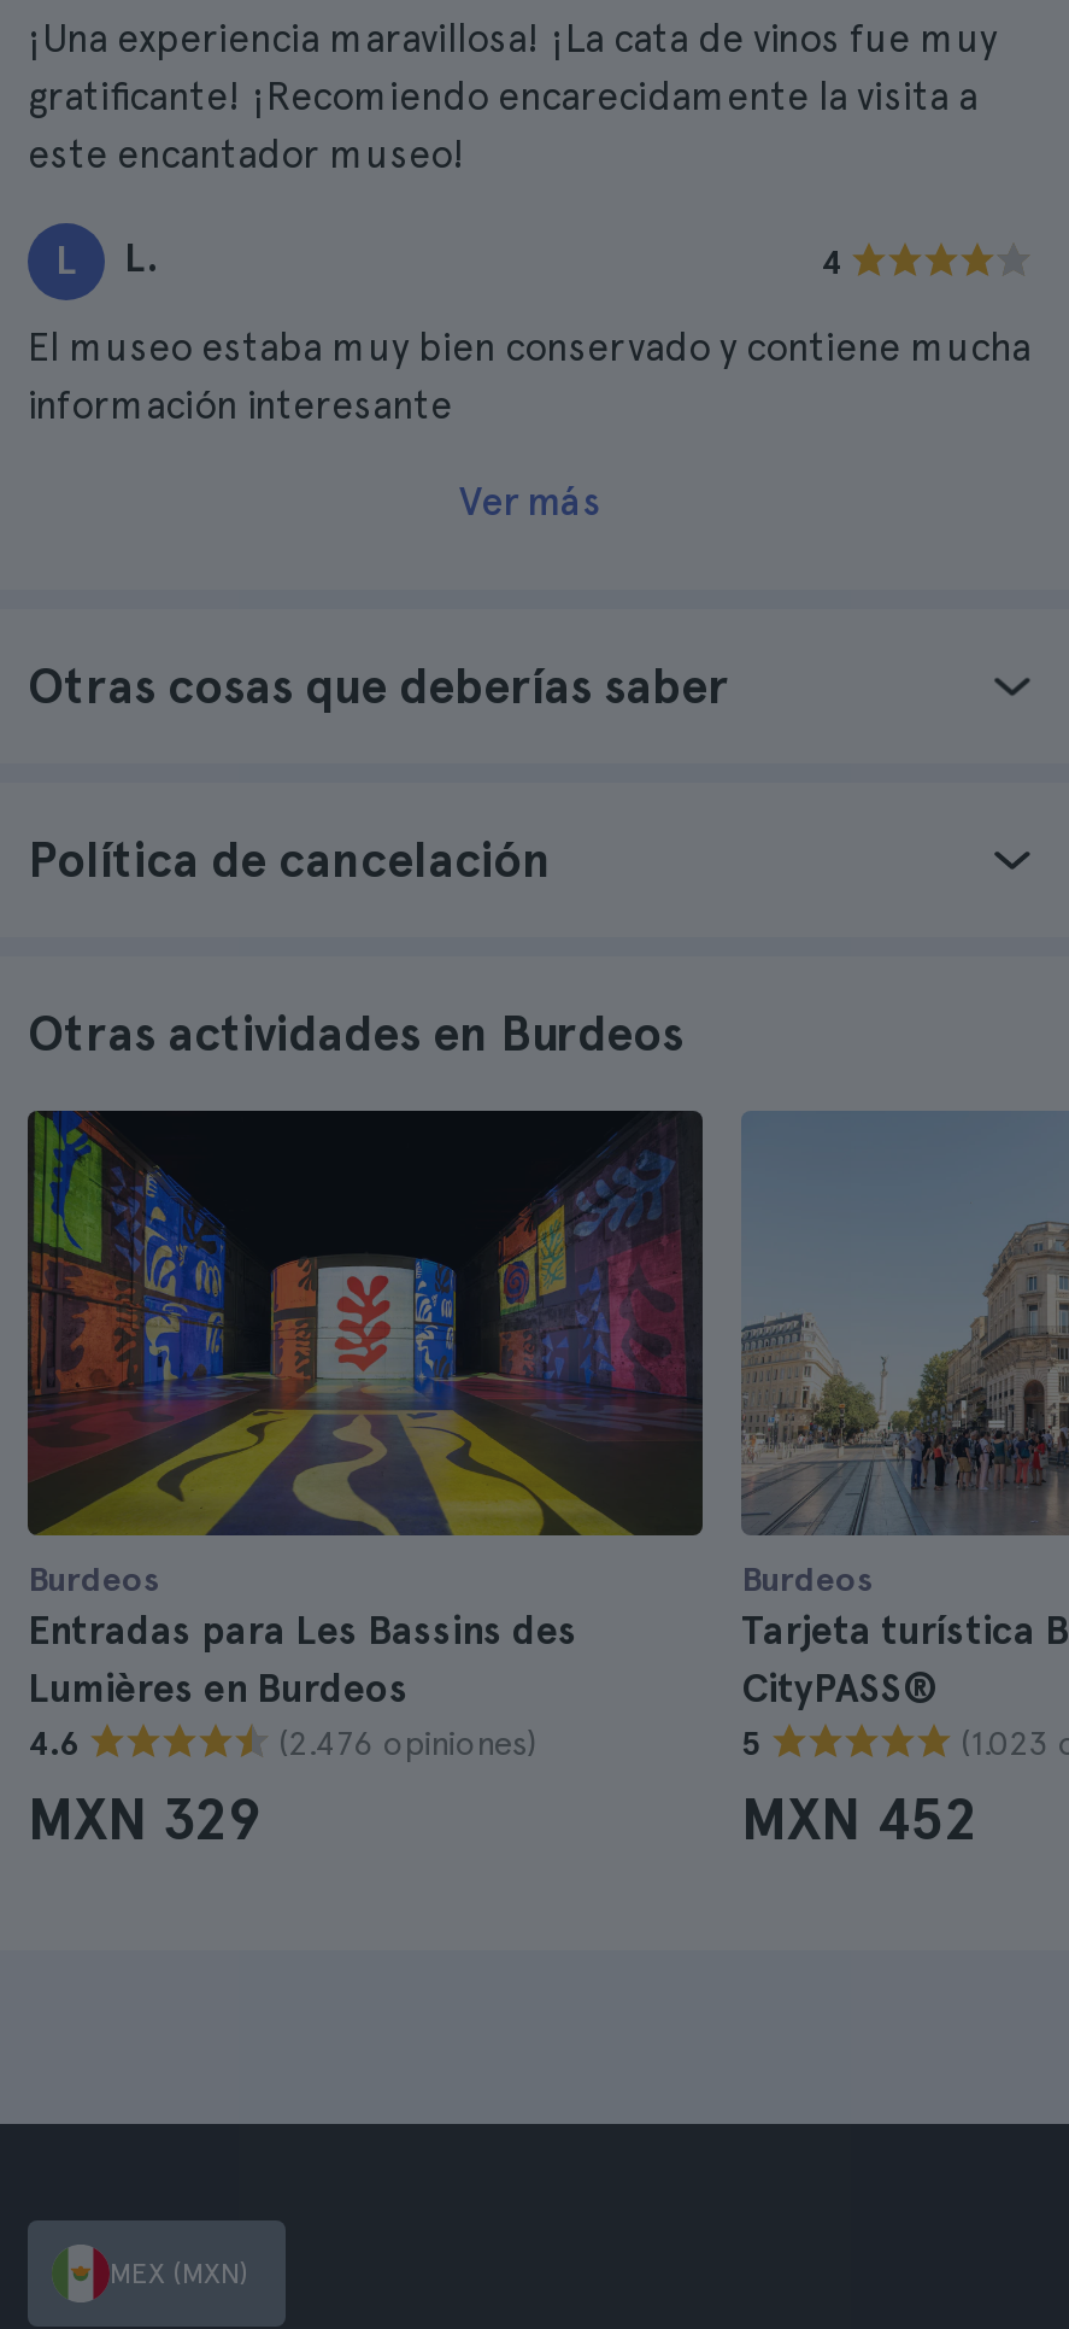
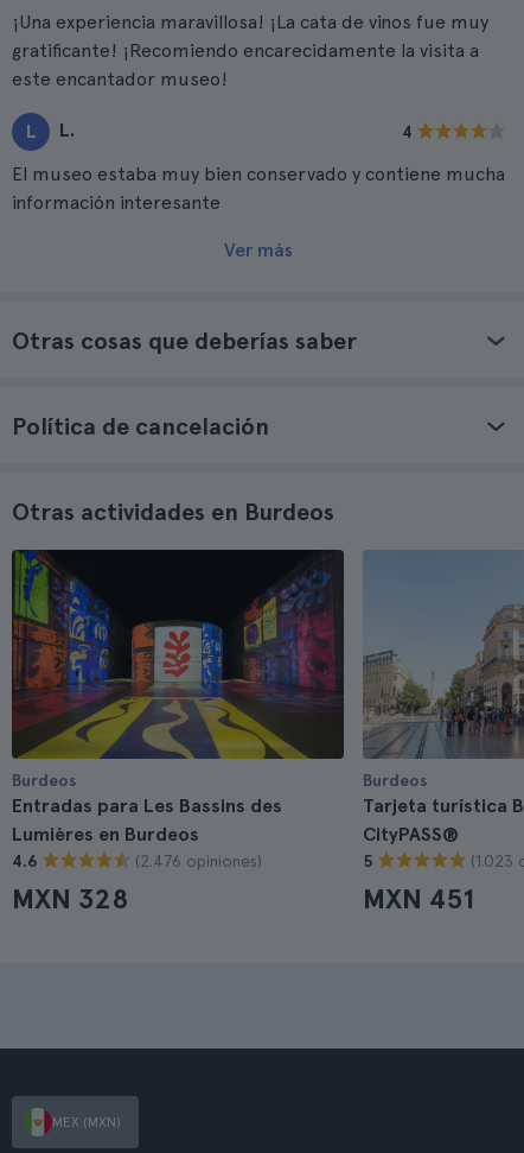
- MXN 329
+ MXN 328

- MXN 452
+ MXN 451
